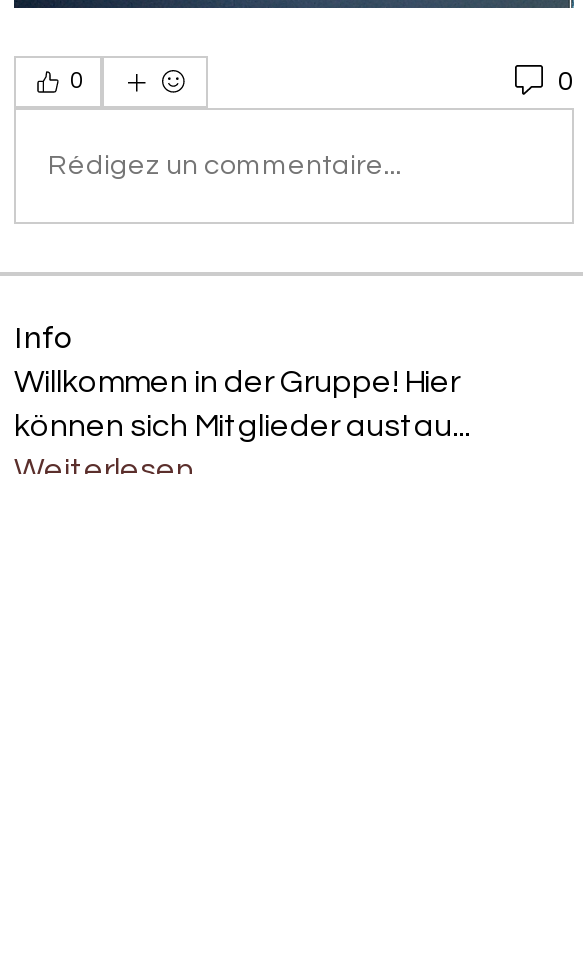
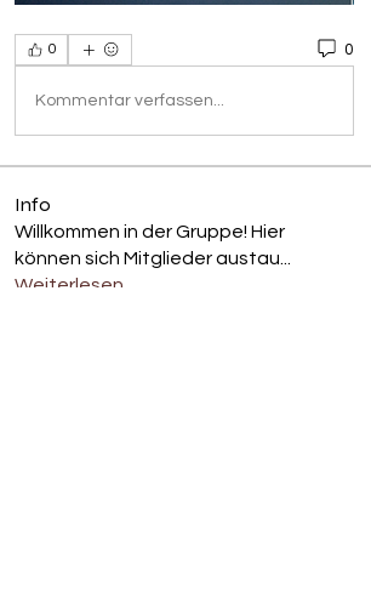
- Rédigez un commentaire...
+ Kommentar verfassen...
